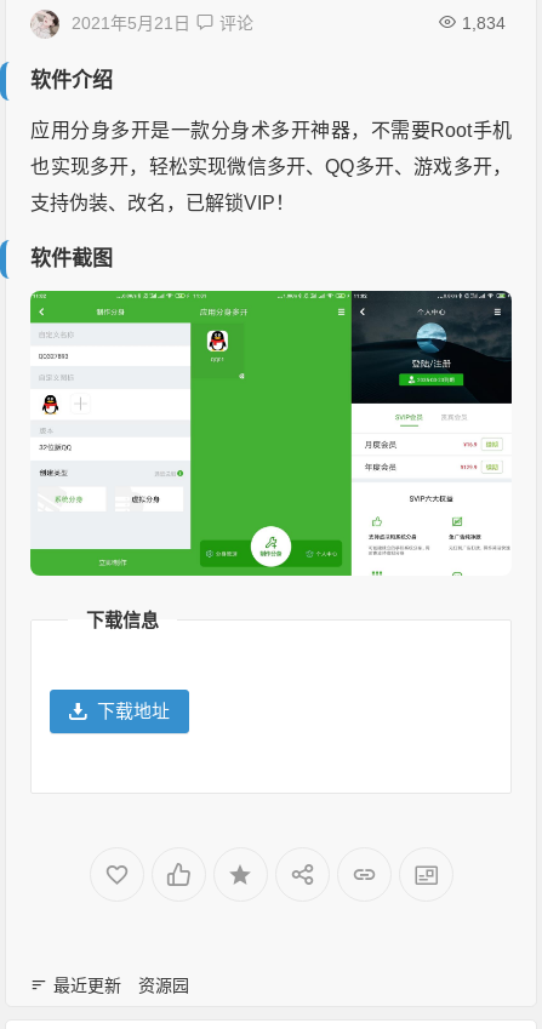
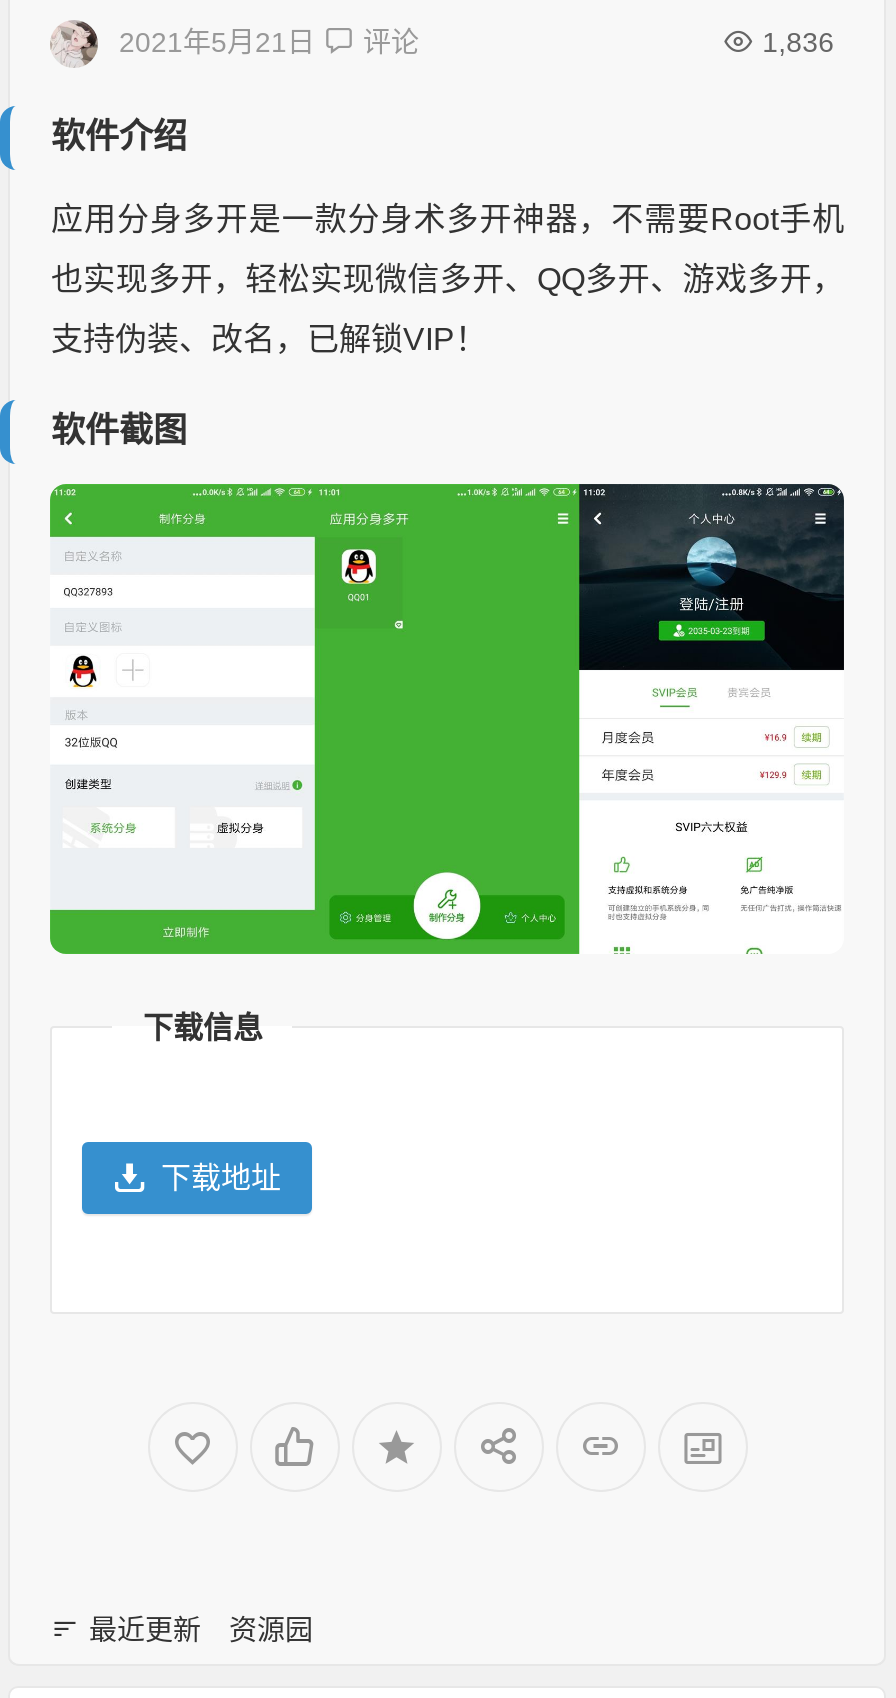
- 1,834
+ 1,836
